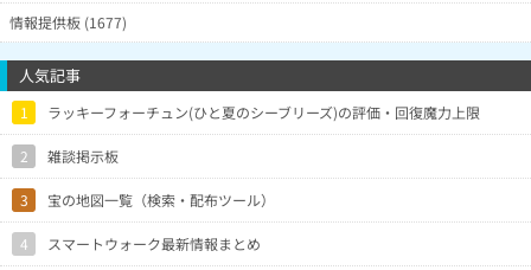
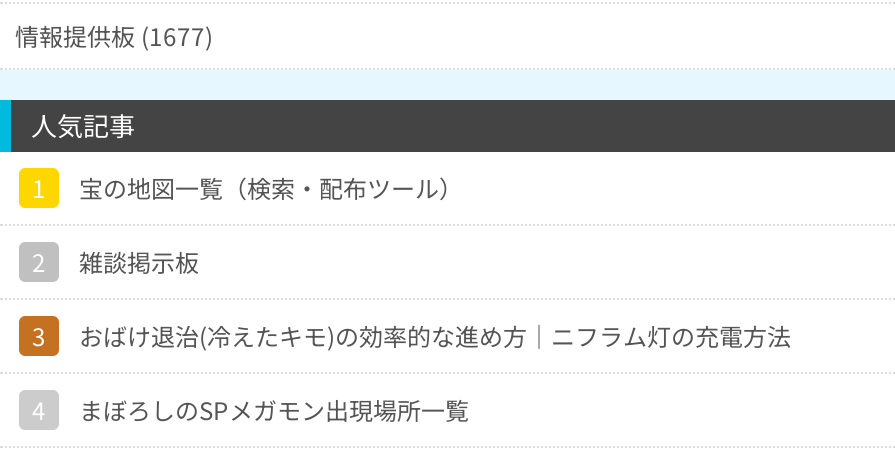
- ラッキーフォーチュン(ひと夏のシーブリーズ)の評価・回復魔力上限

moved up: 宝の地図一覧（検索・配布ツール）

+ おばけ退治(冷えたキモ)の効率的な進め方｜ニフラム灯の充電方法

- スマートウォーク最新情報まとめ
+ まぼろしのSPメガモン出現場所一覧
